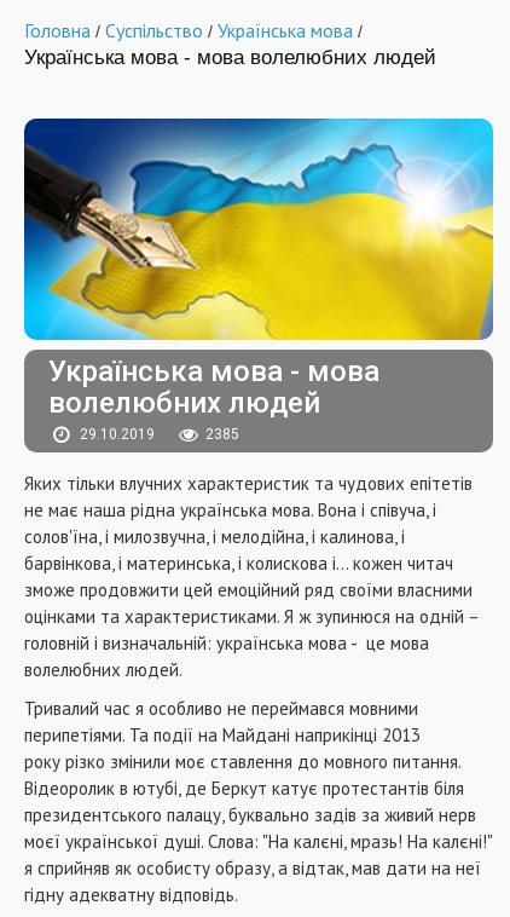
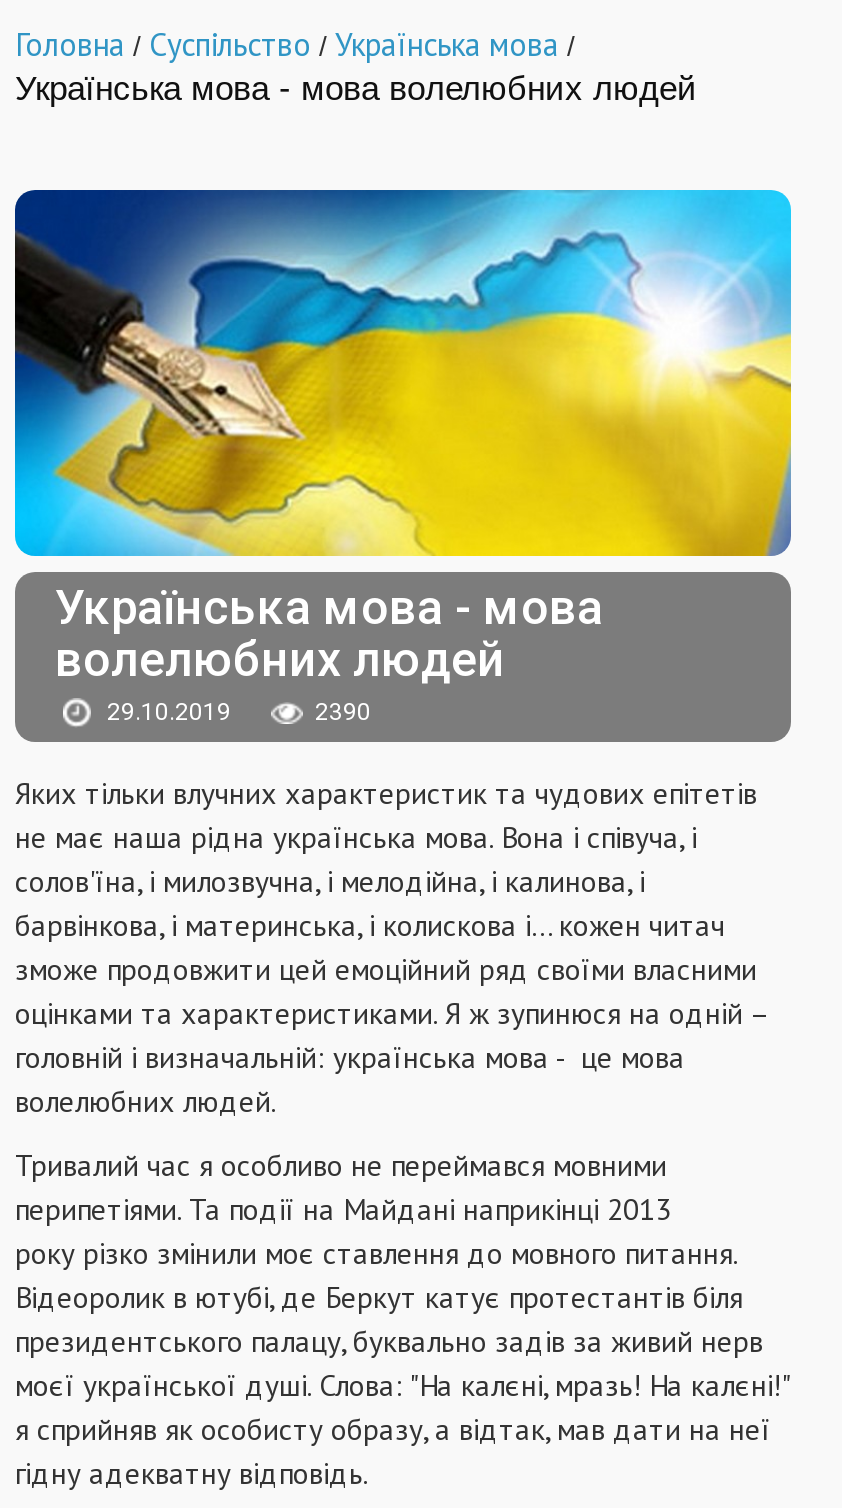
- 2385
+ 2390
